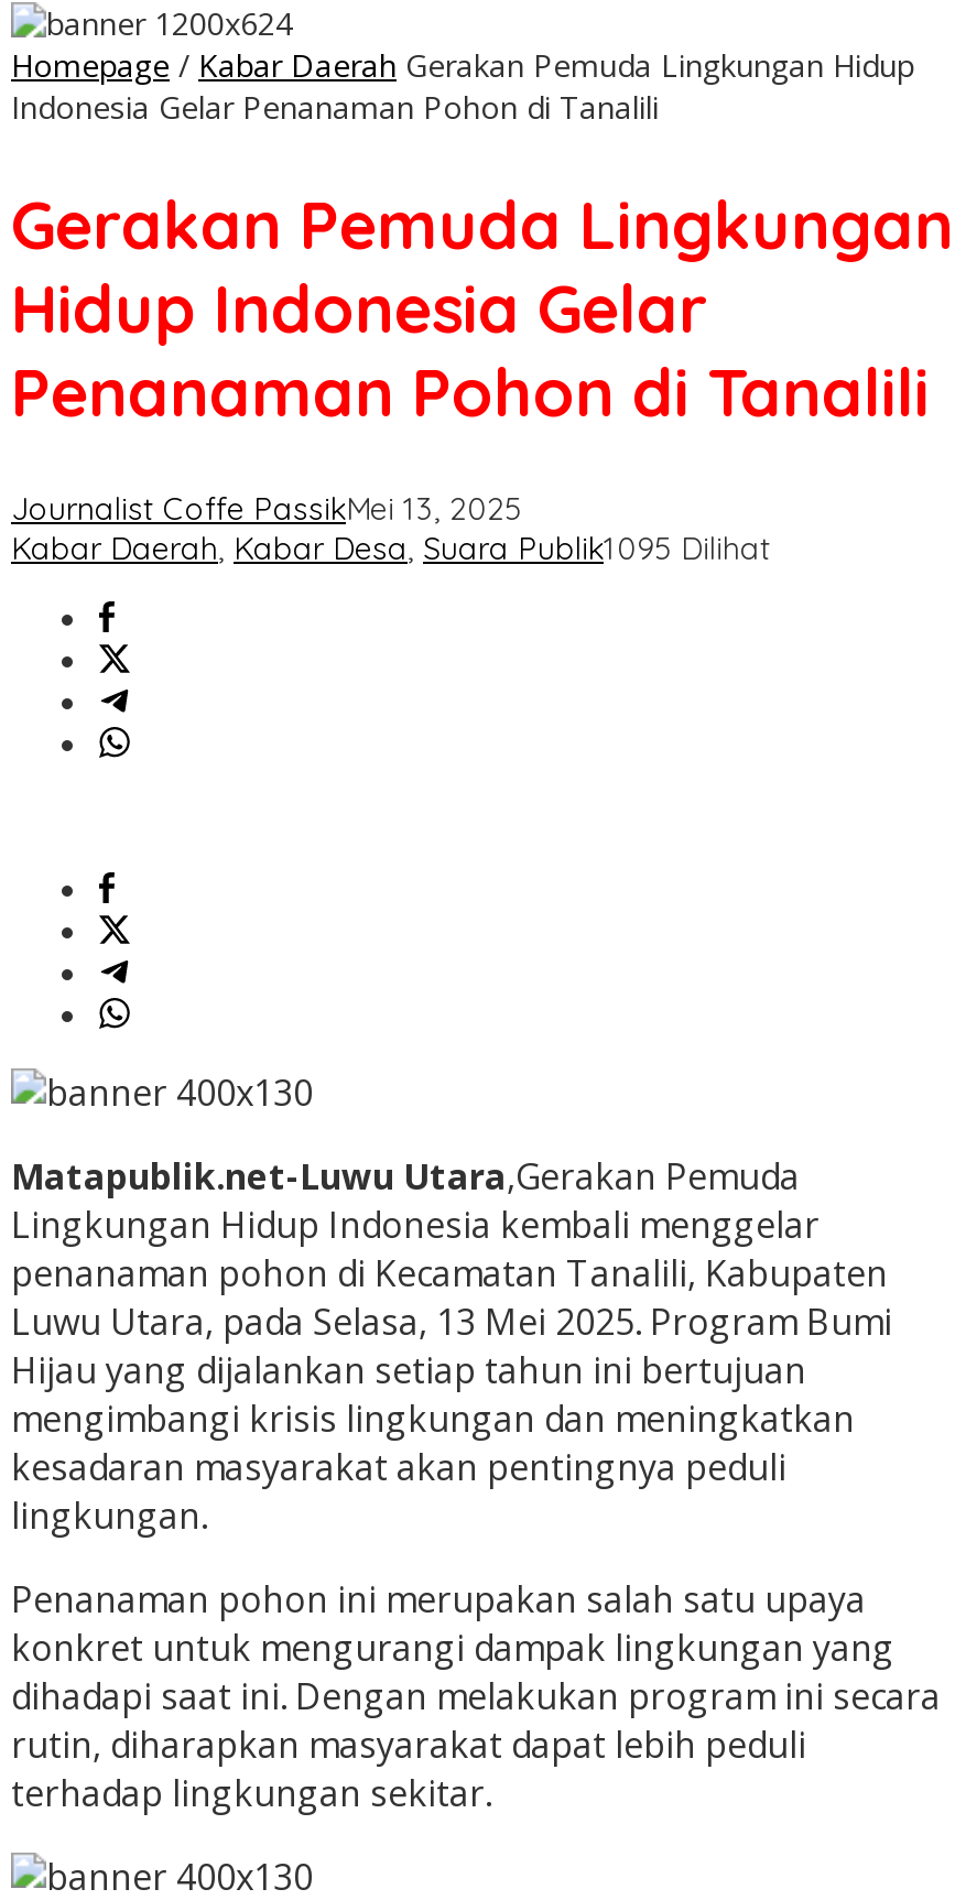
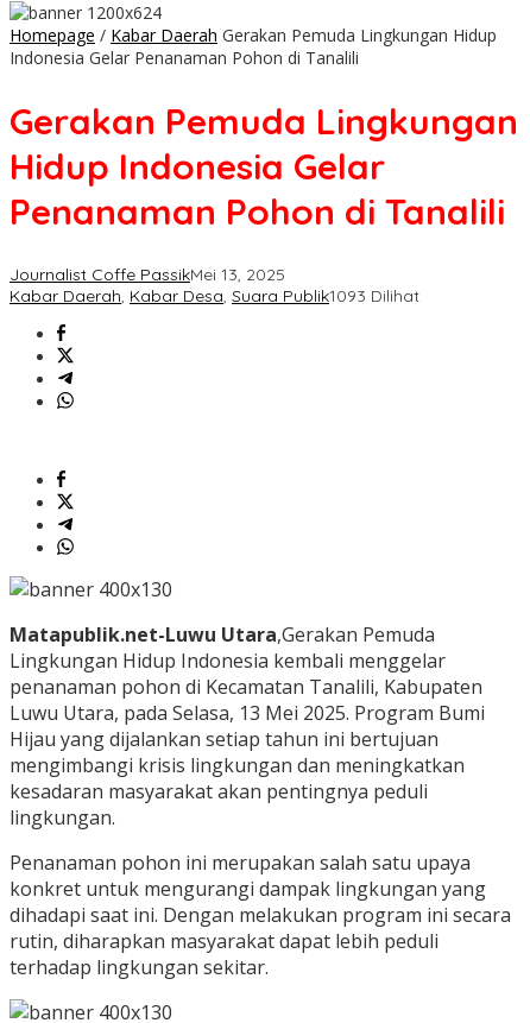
- Kabar Daerah, Kabar Desa, Suara Publik 1095 Dilihat
+ Kabar Daerah, Kabar Desa, Suara Publik 1093 Dilihat
